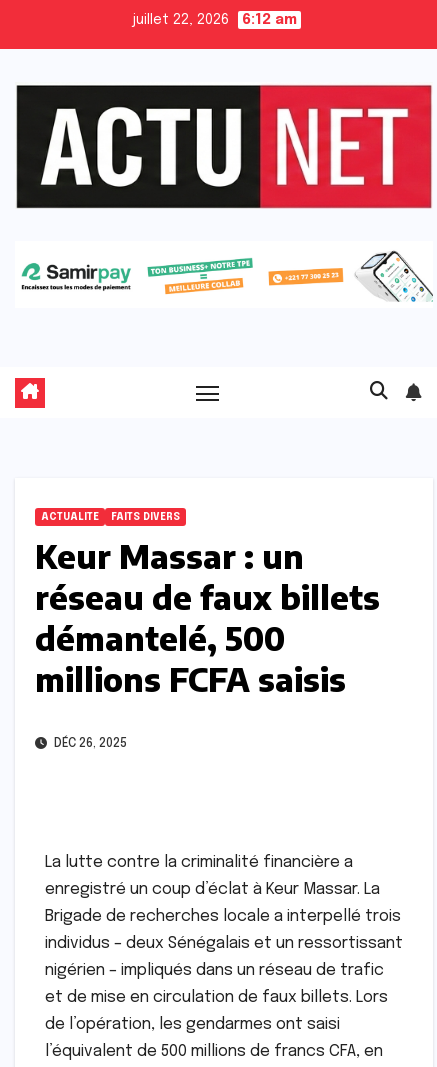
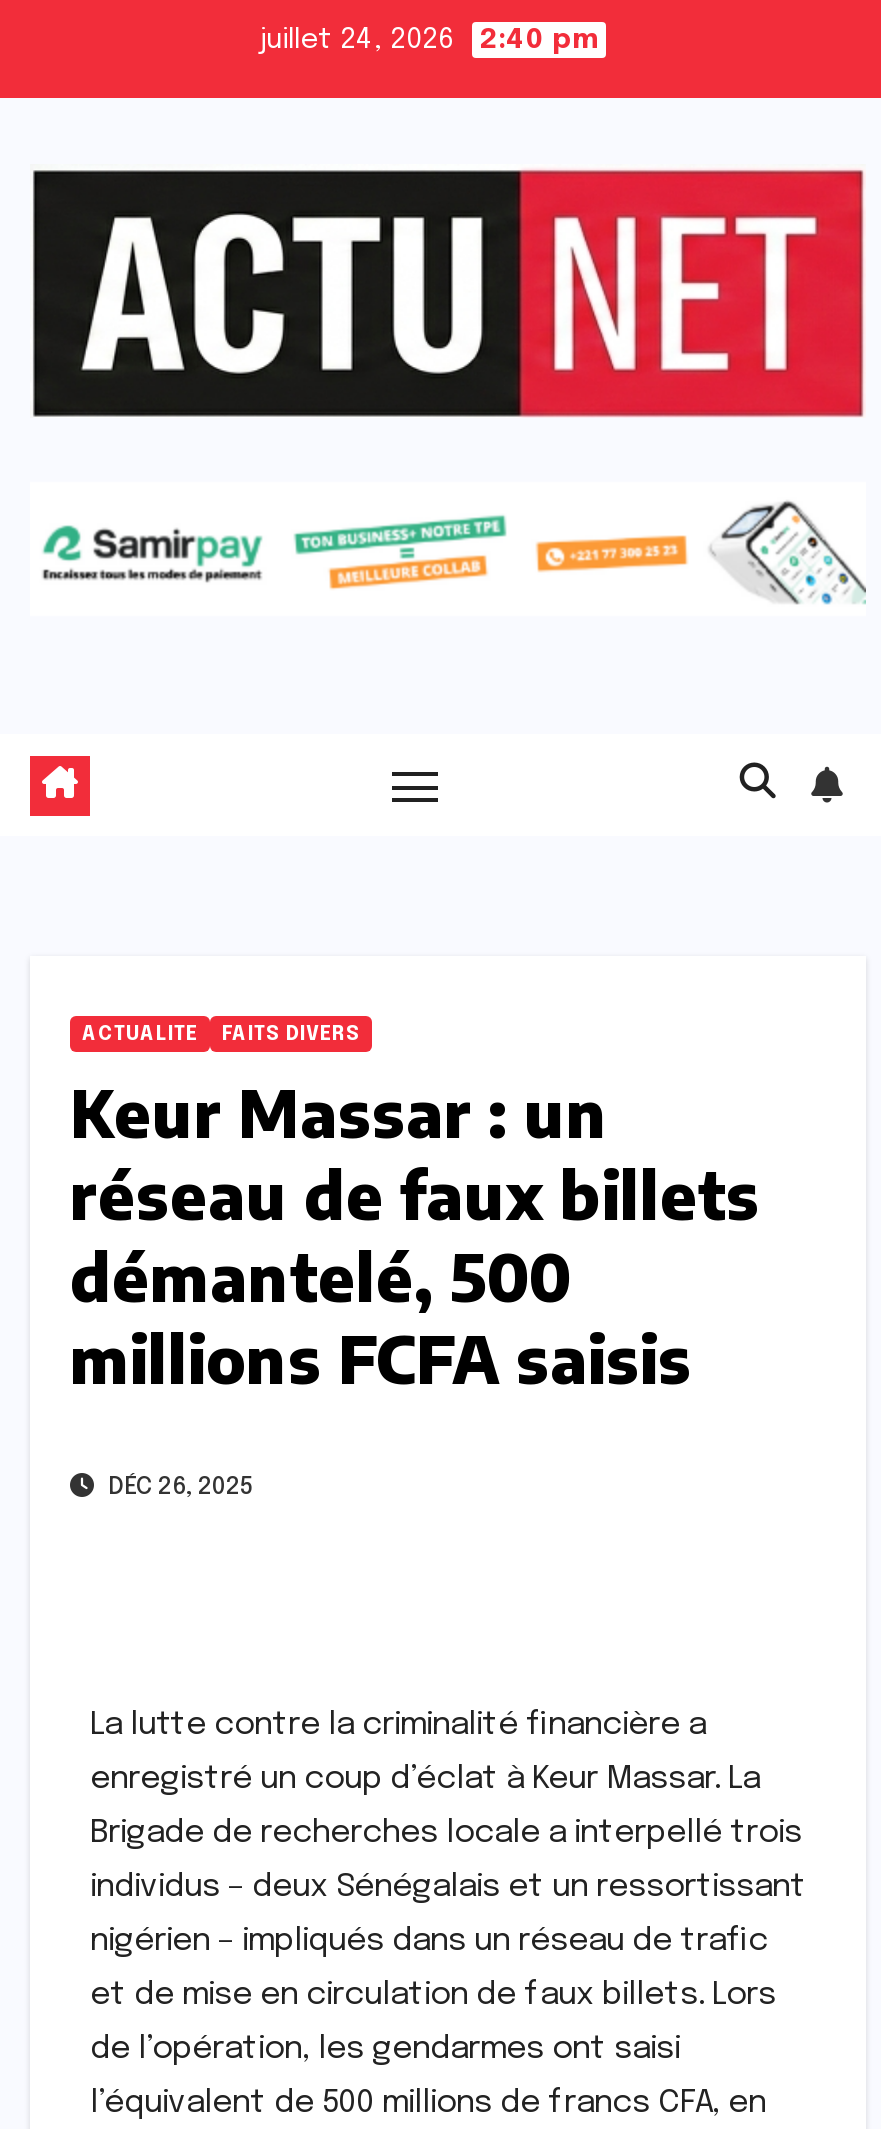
- juillet 22, 2026
- 6:12 am
+ juillet 24, 2026
+ 2:40 pm
